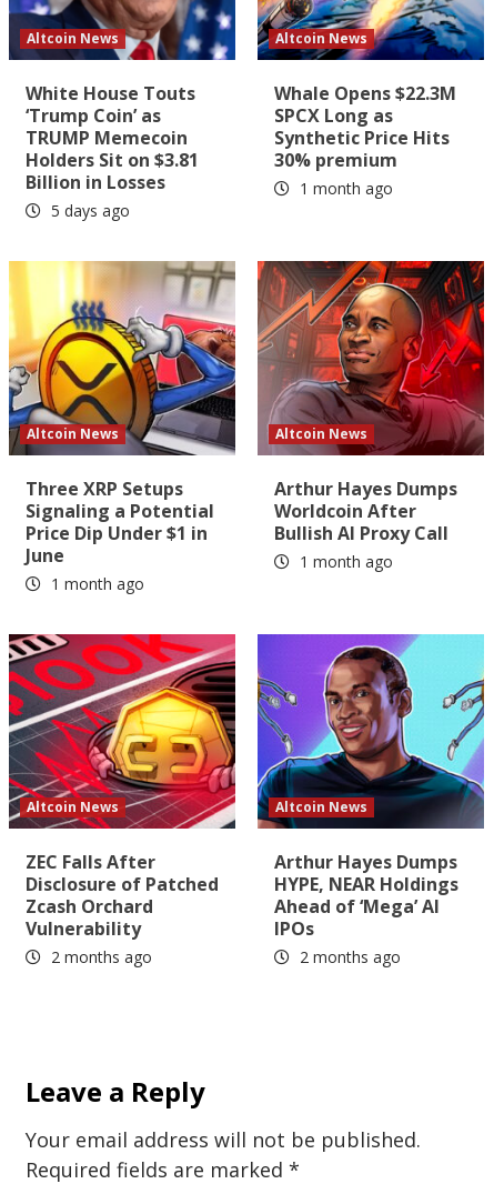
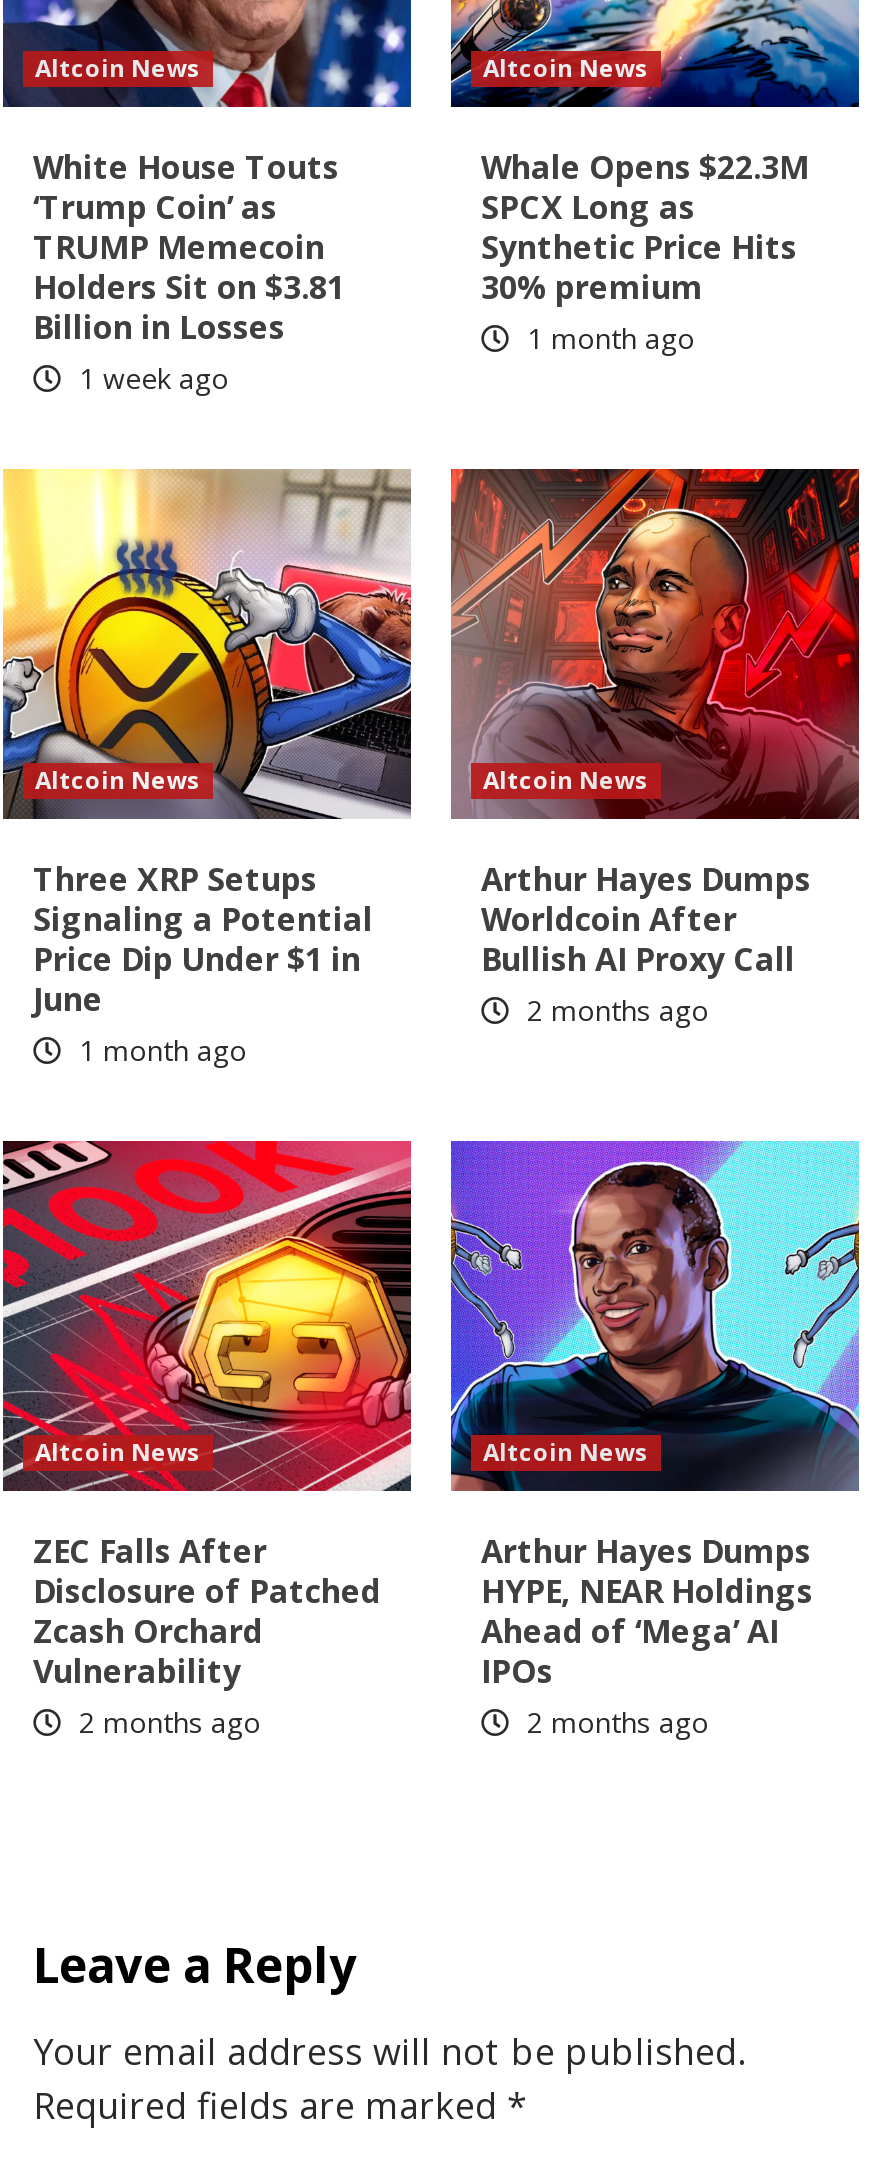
- 5 days ago
+ 1 week ago

- 1 month ago
+ 2 months ago
